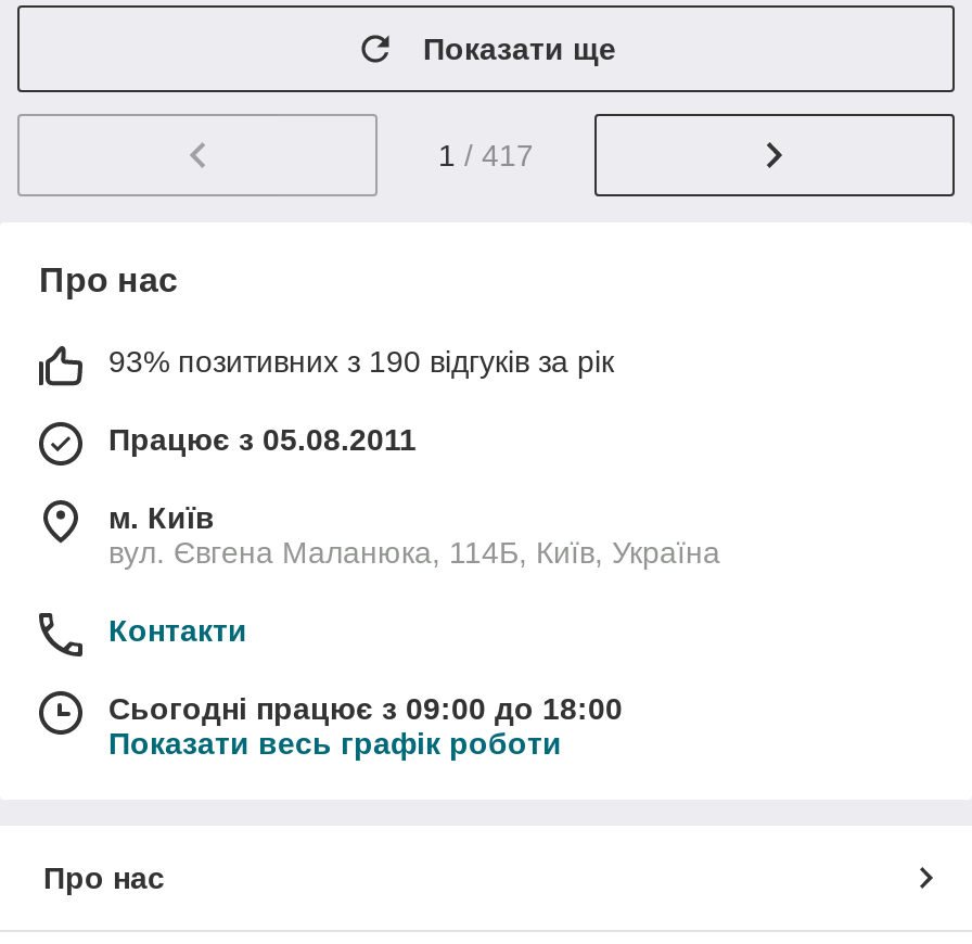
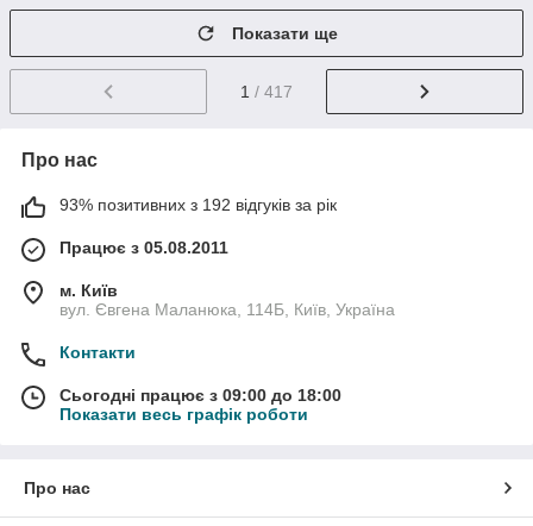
- 93% позитивних з 190 відгуків за рік
+ 93% позитивних з 192 відгуків за рік
